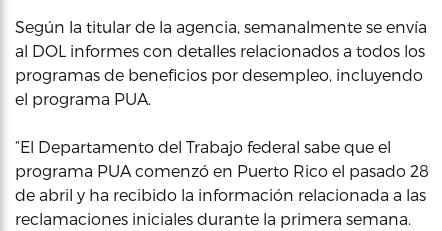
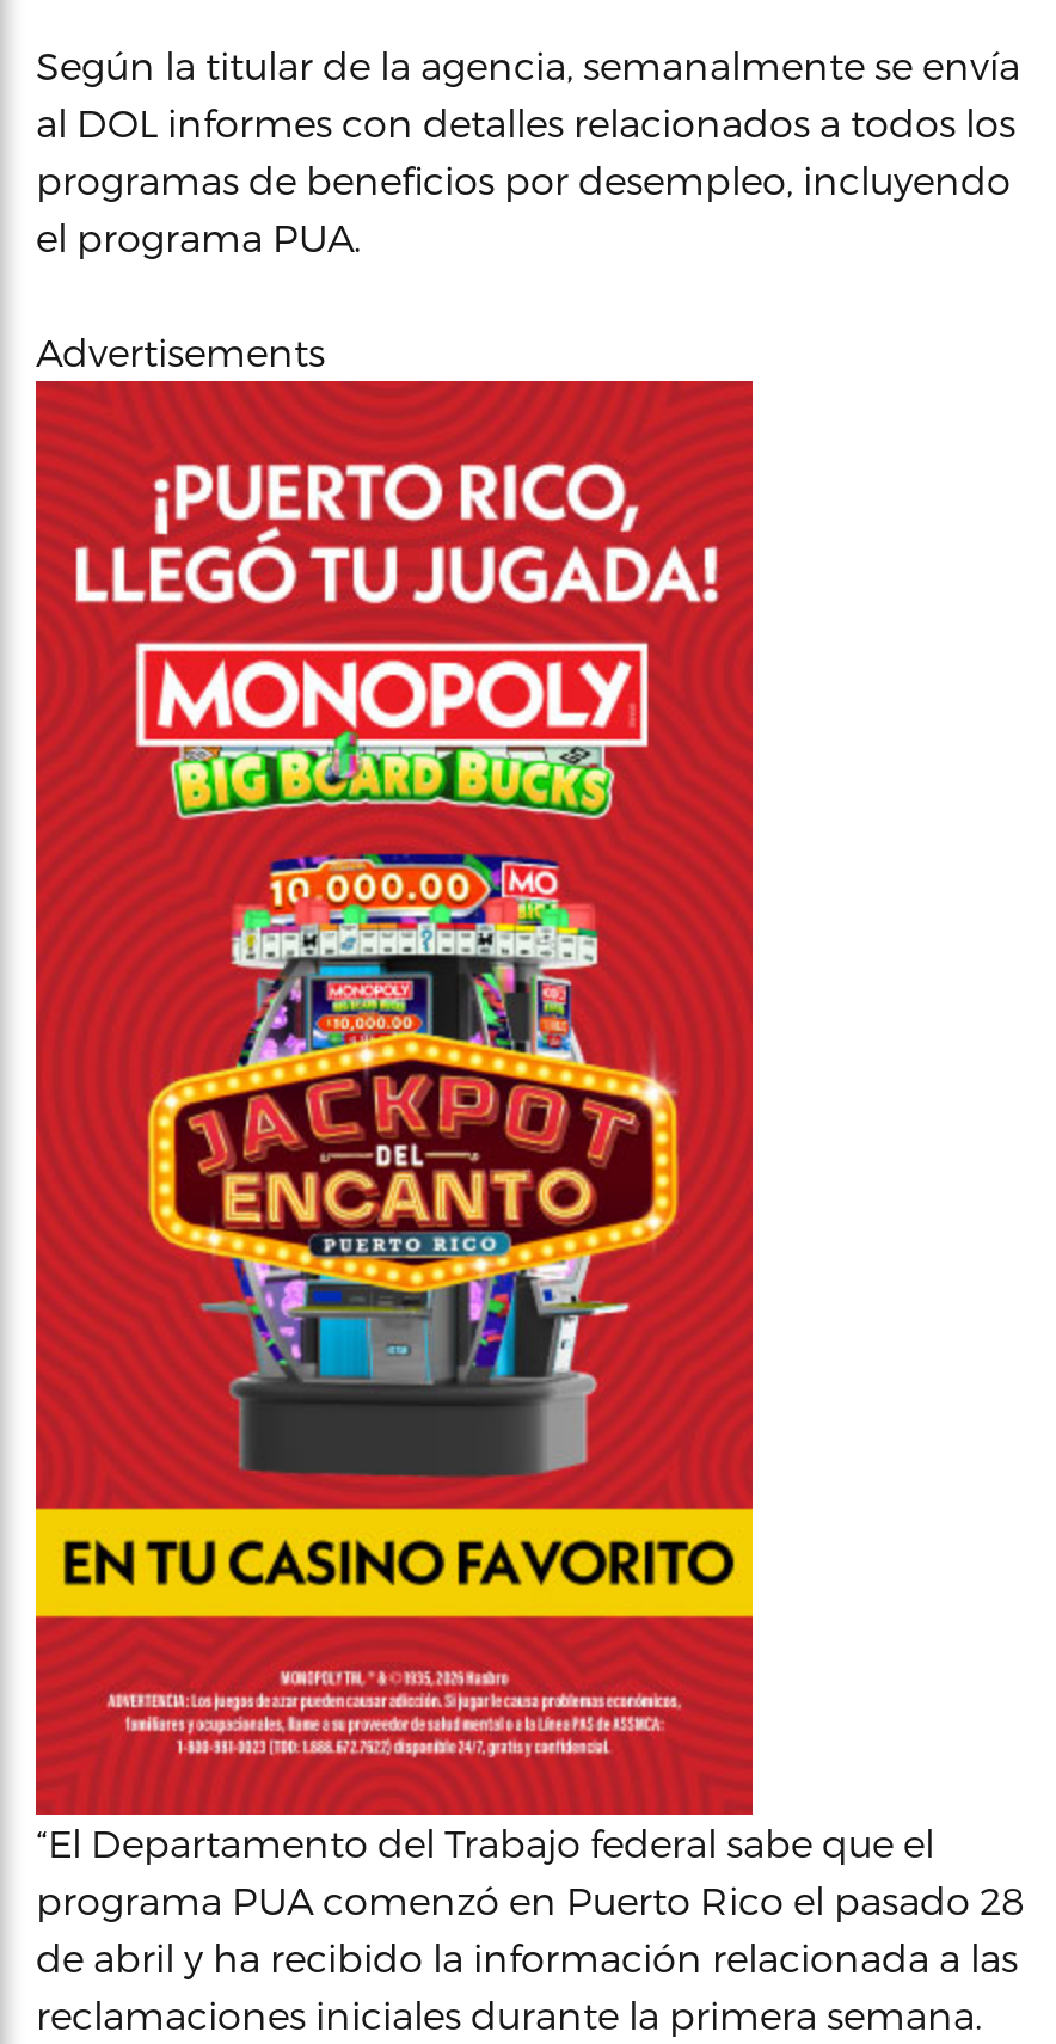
+ [image]

+ Advertisements
